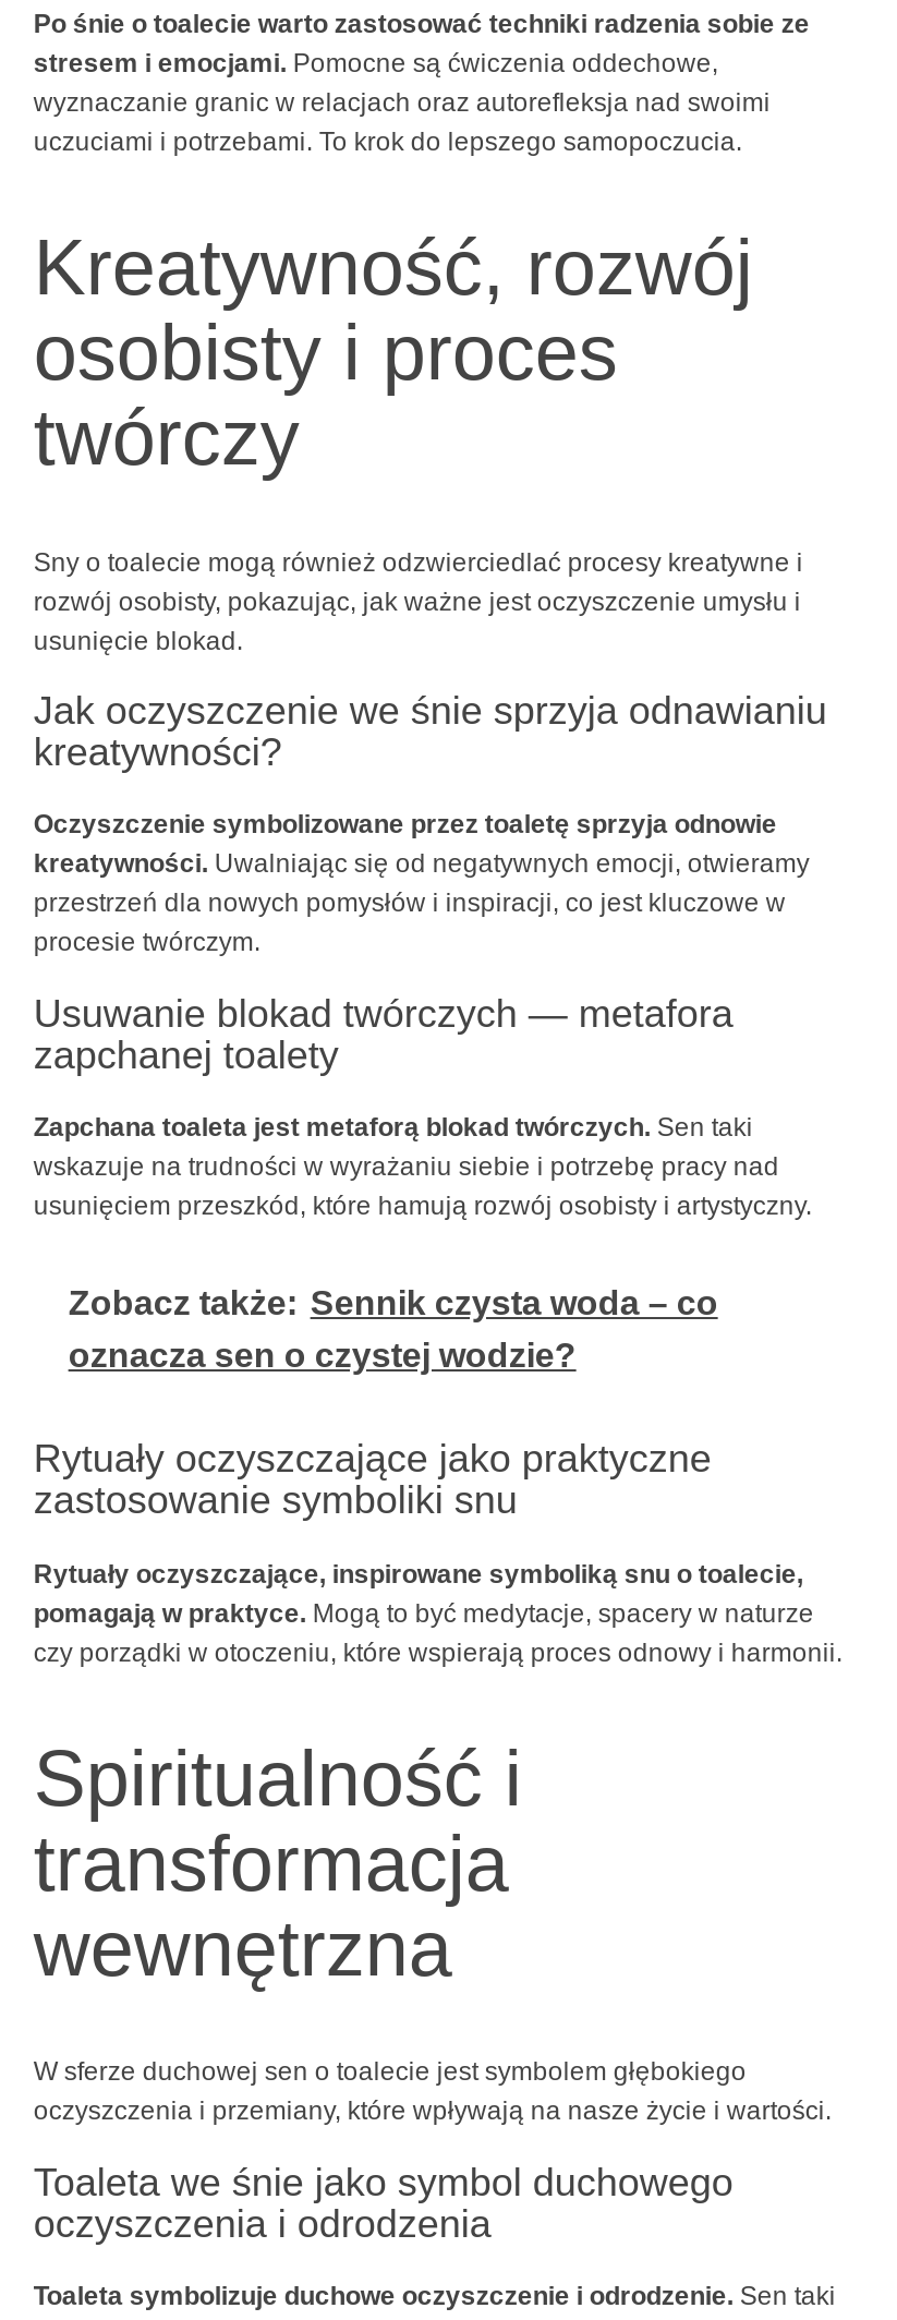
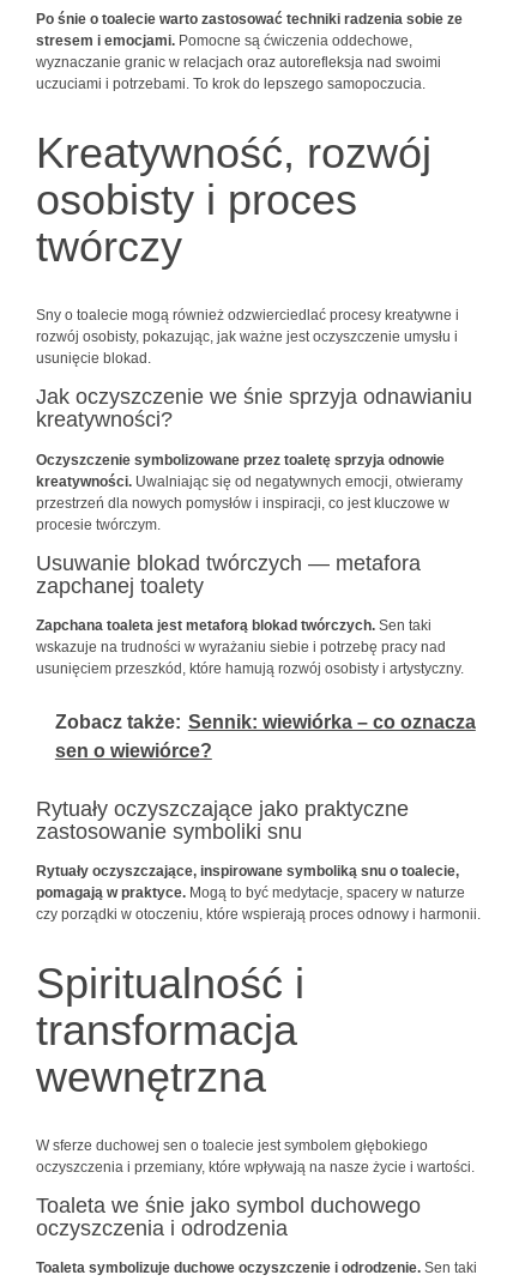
- Zobacz także: Sennik czysta woda – co
- oznacza sen o czystej wodzie?
+ Zobacz także: Sennik: wiewiórka – co oznacza
+ sen o wiewiórce?
